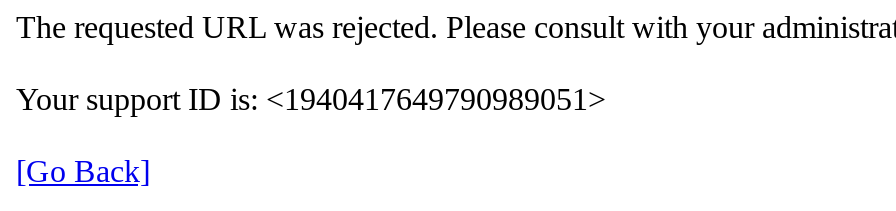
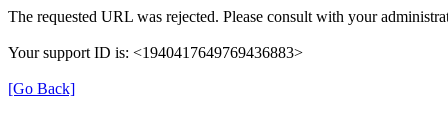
- Your support ID is: <1940417649790989051>
+ Your support ID is: <1940417649769436883>
